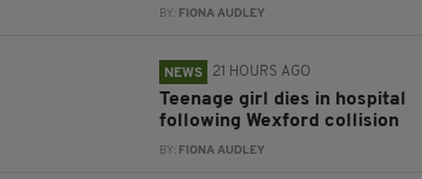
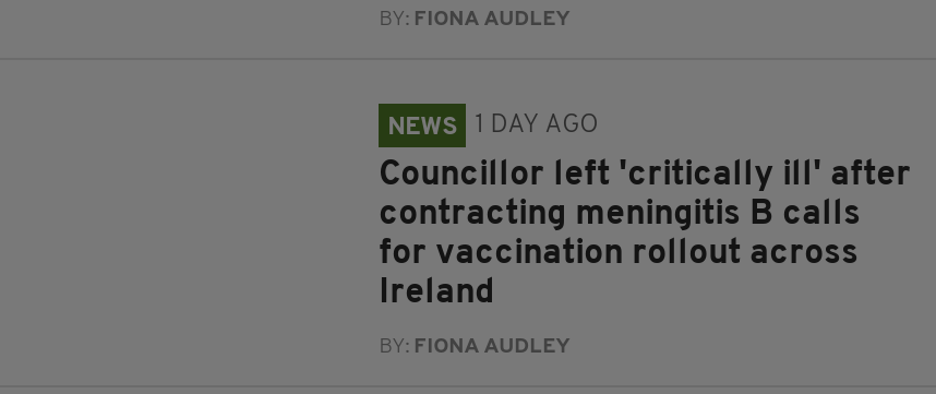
- NEWS 21 HOURS AGO
+ NEWS 1 DAY AGO

- Teenage girl dies in hospital
- following Wexford collision
+ Councillor left 'critically ill' after
+ contracting meningitis B calls
+ for vaccination rollout across
+ Ireland
